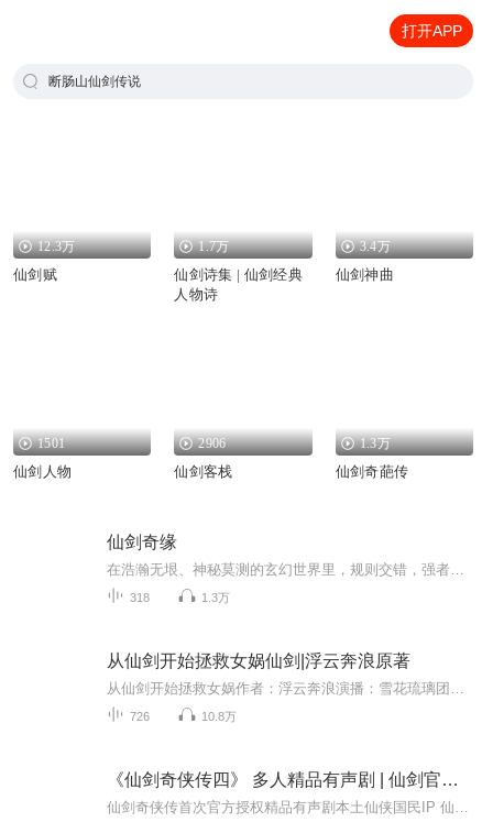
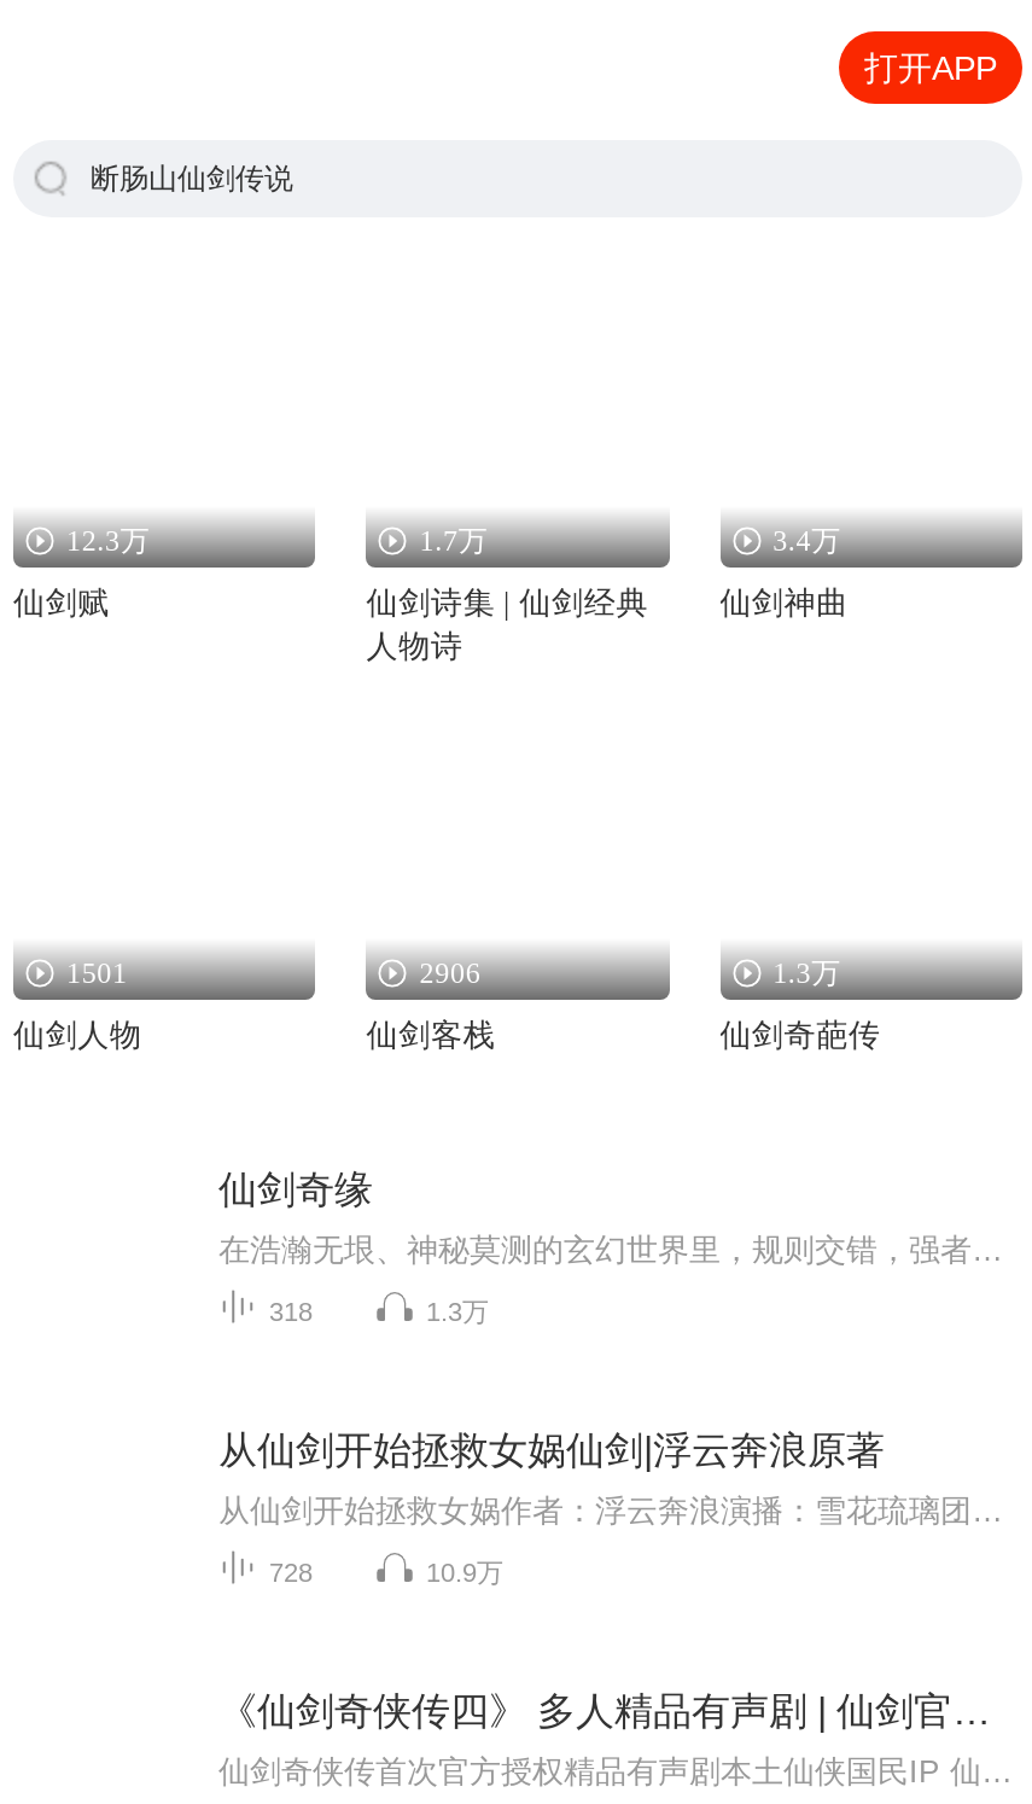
- 726
+ 728

- 10.8万
+ 10.9万
